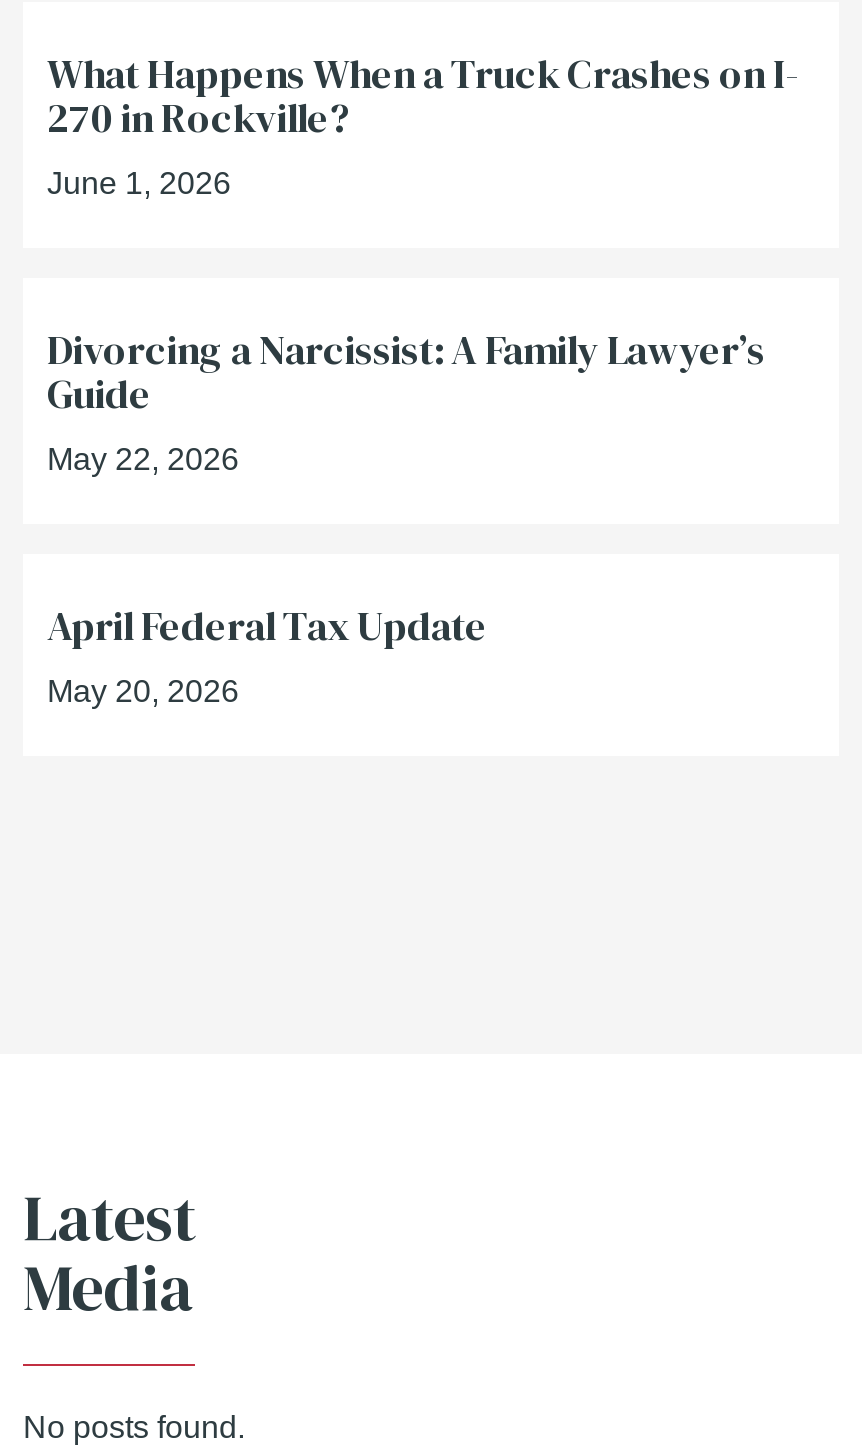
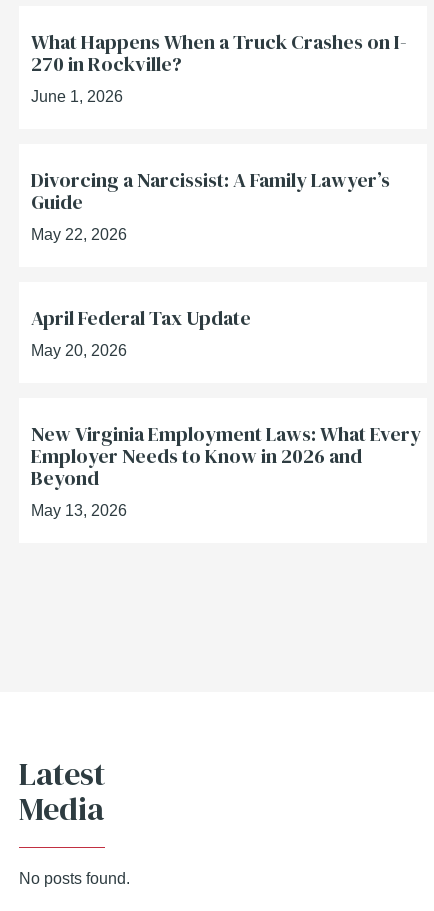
+ New Virginia Employment Laws: What Every
+ Employer Needs to Know in 2026 and
+ Beyond
+ May 13, 2026
